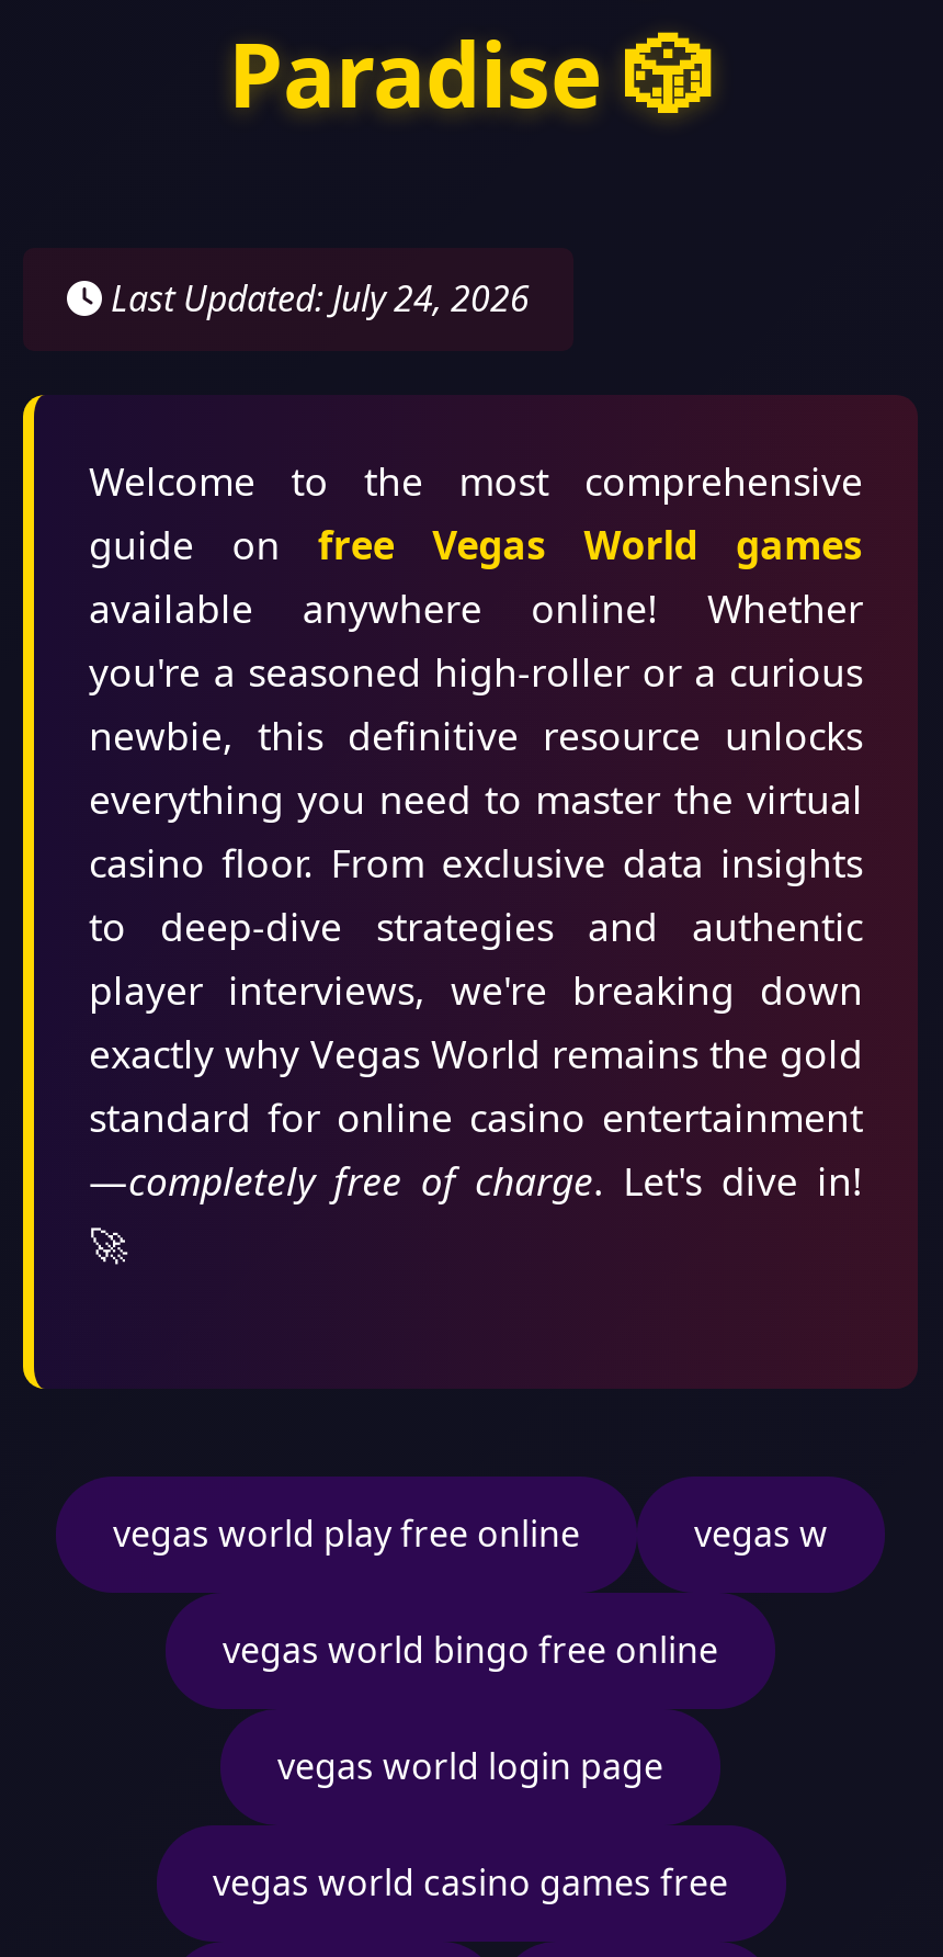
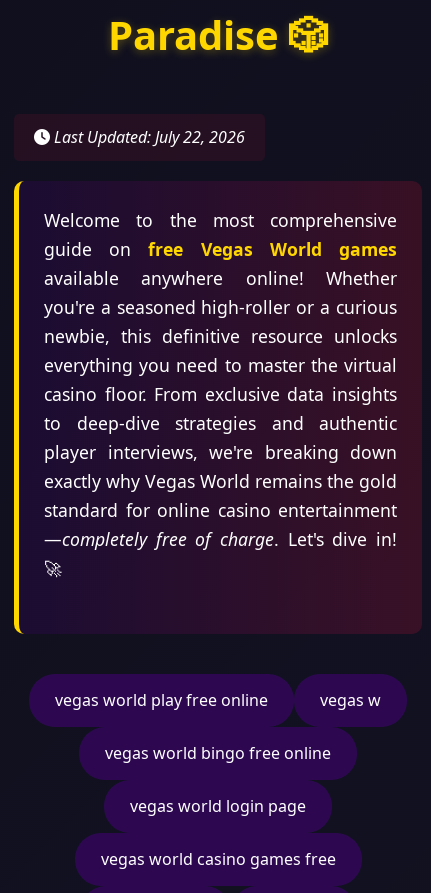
- Last Updated: July 24, 2026
+ Last Updated: July 22, 2026
